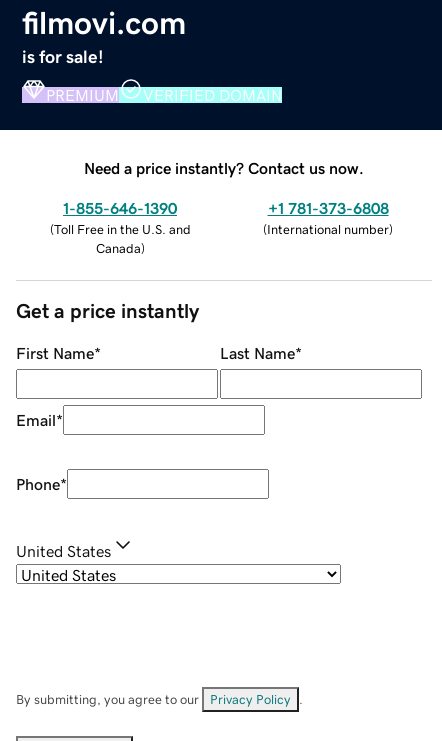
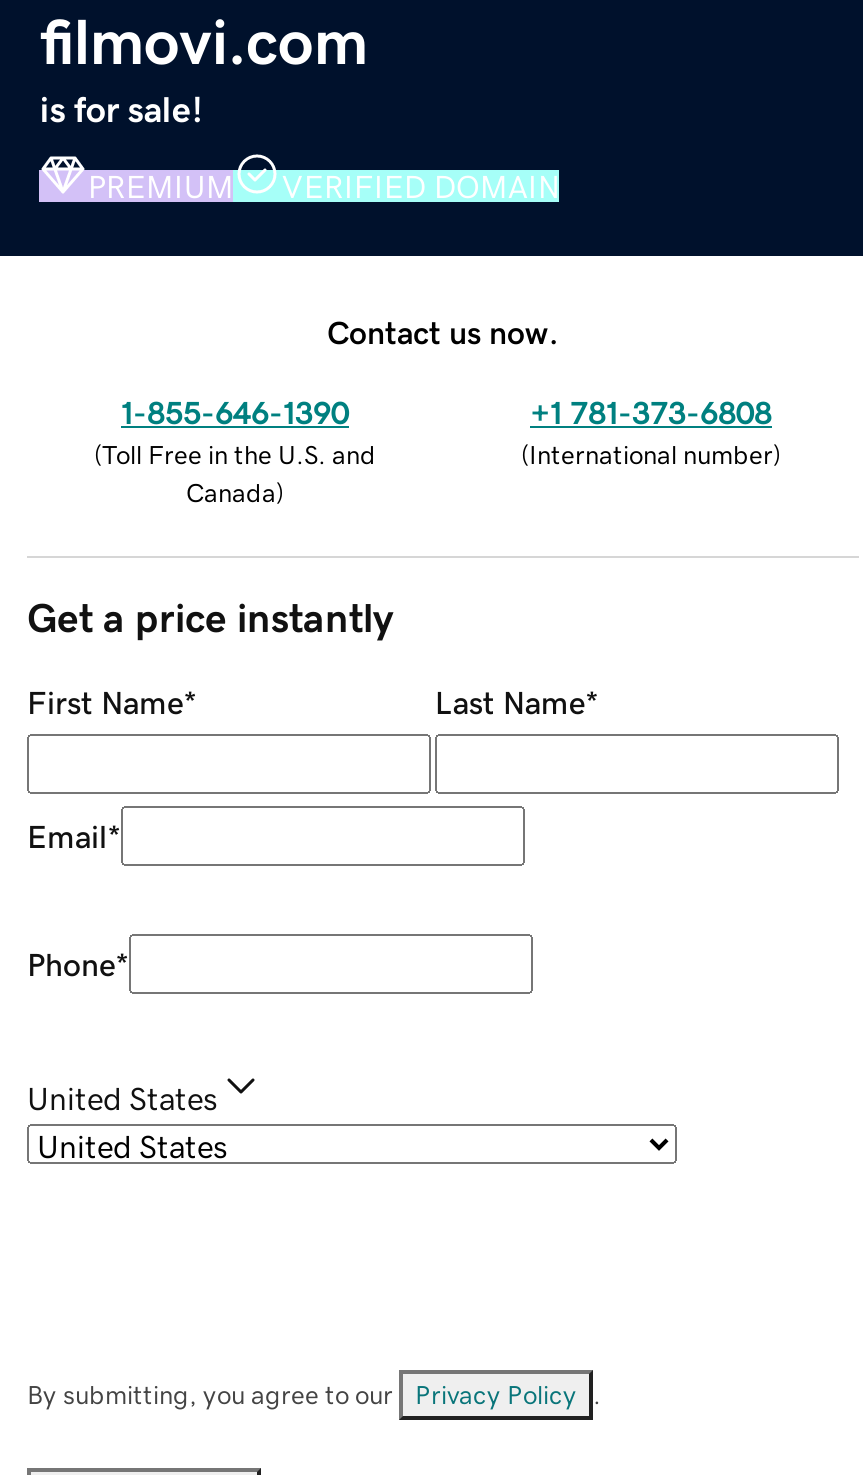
- Need a price instantly? Contact us now.
+ Contact us now.
